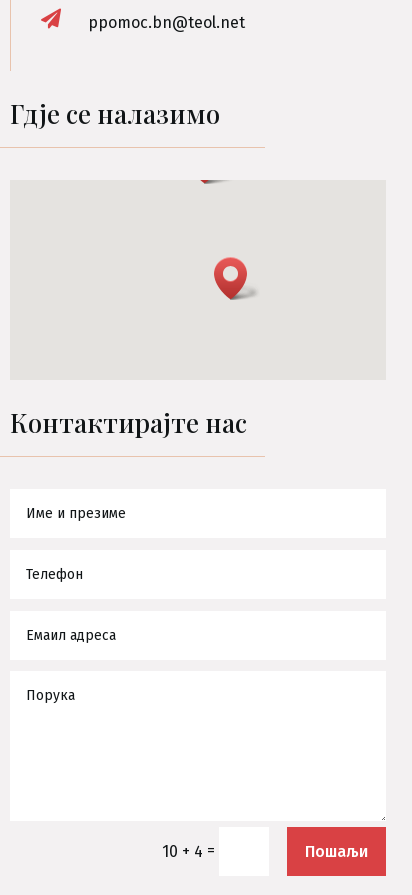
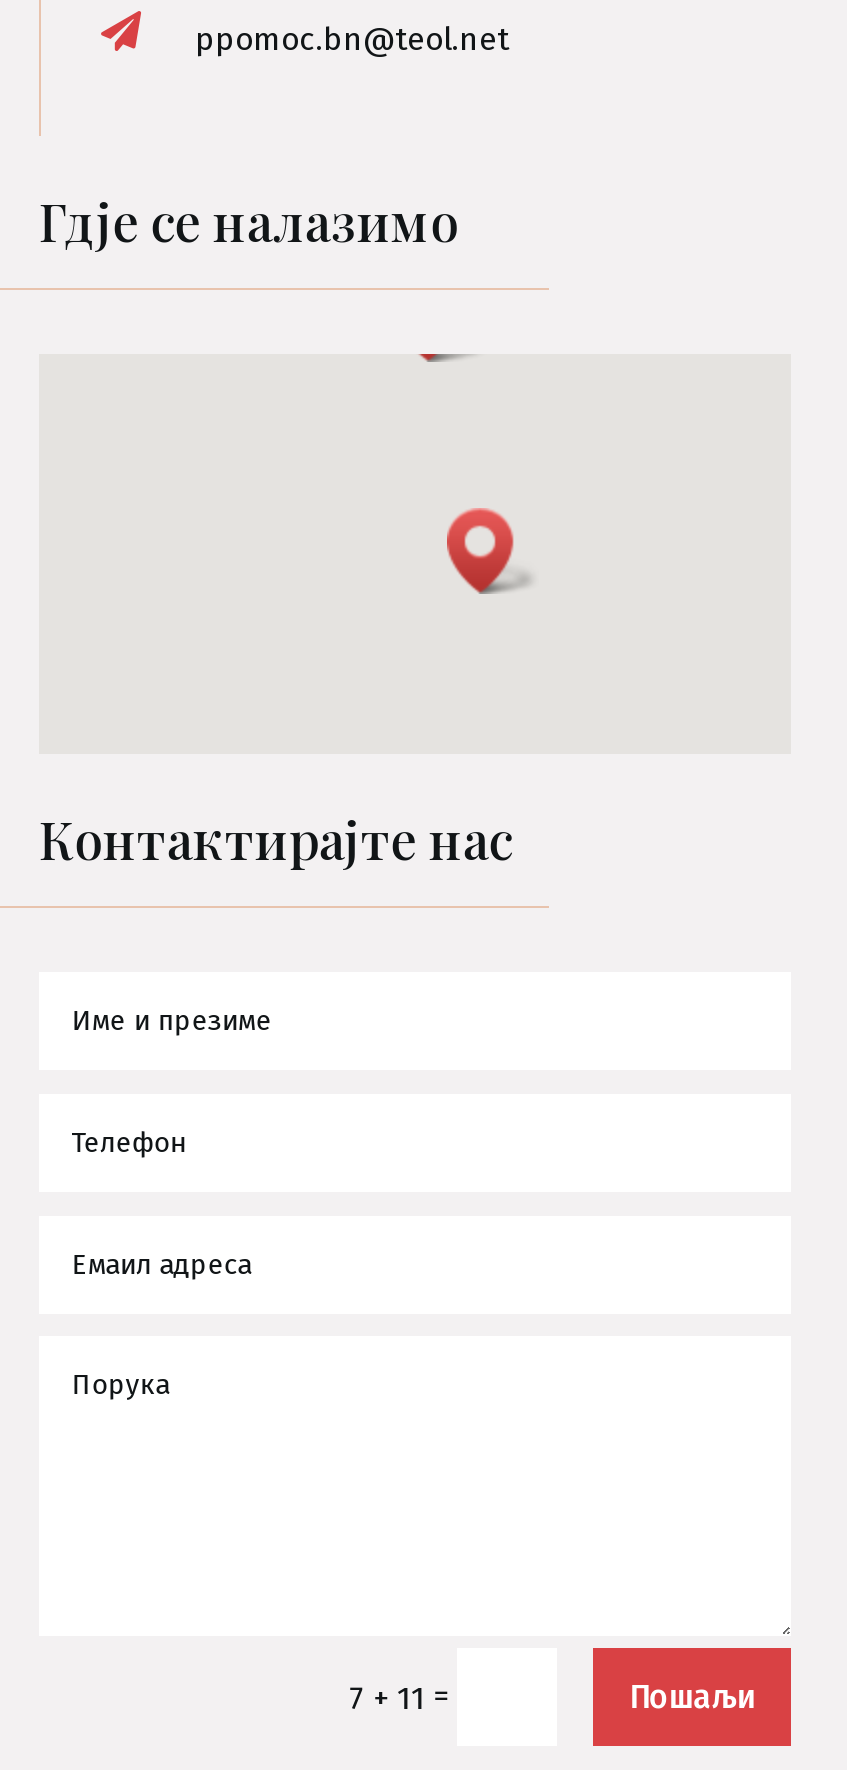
- 10 + 4 =
+ 7 + 11 =
